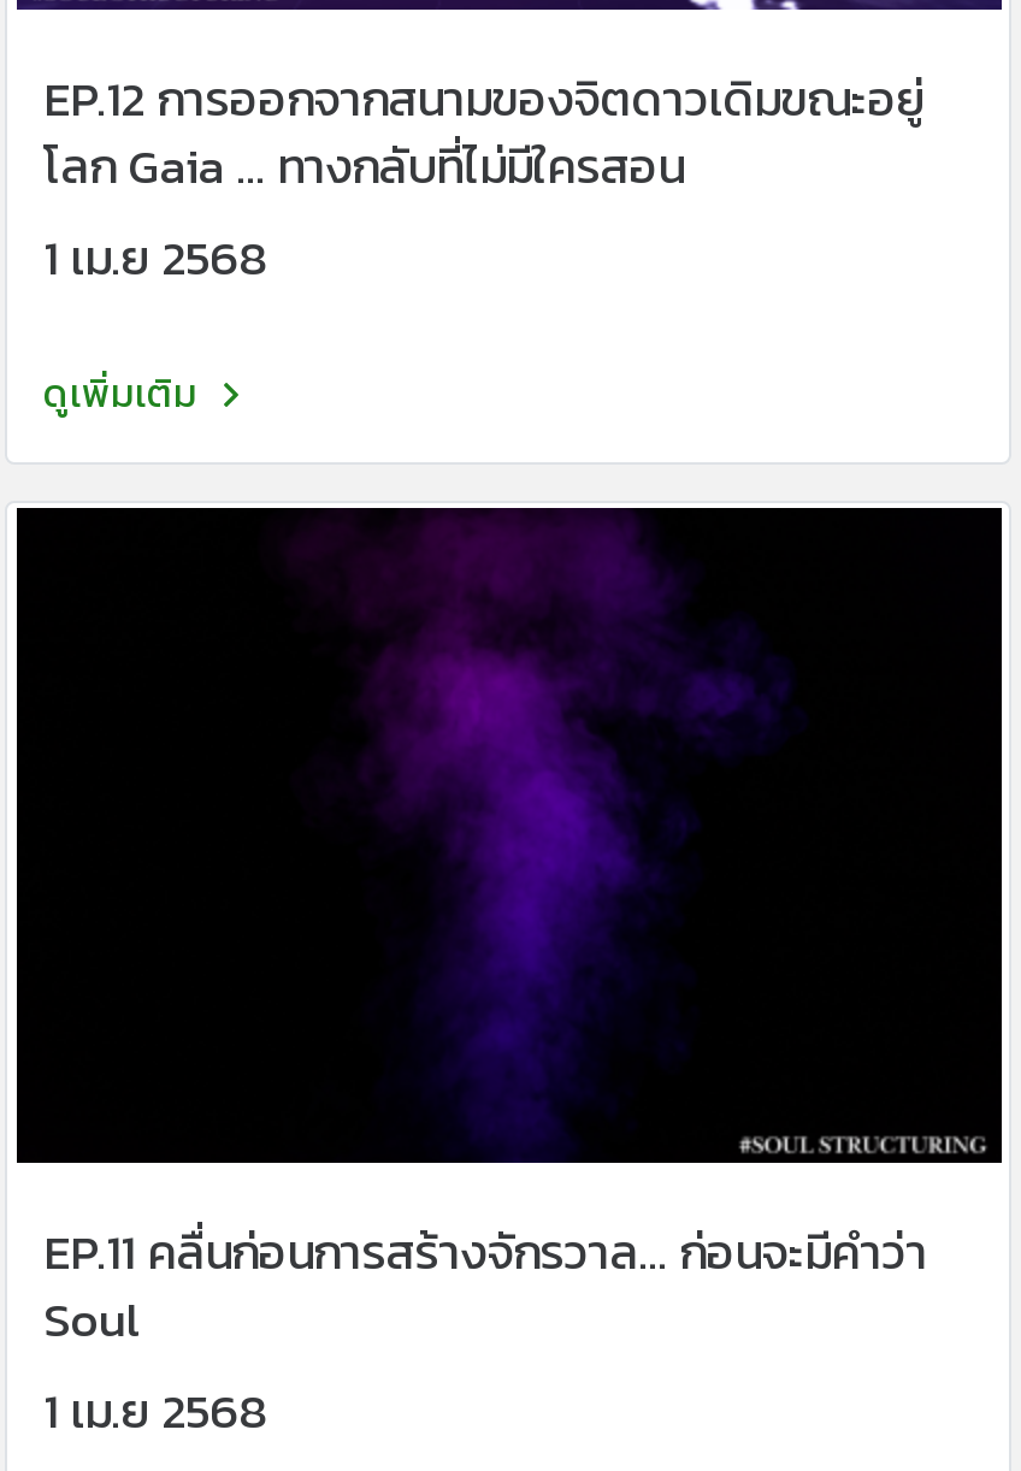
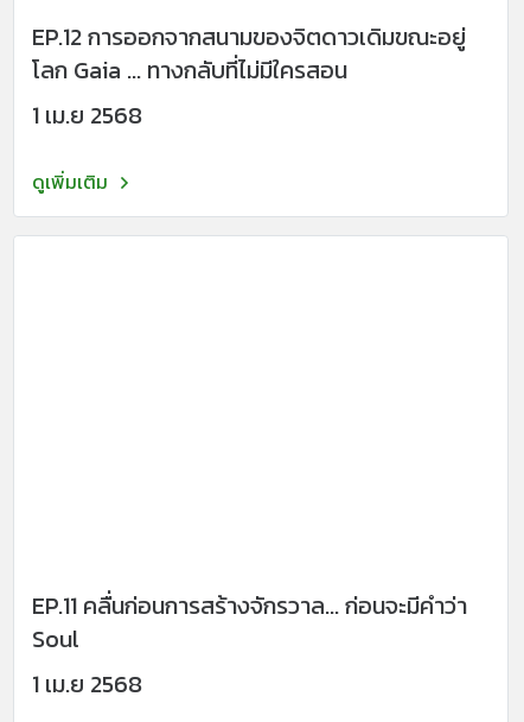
- [image]
